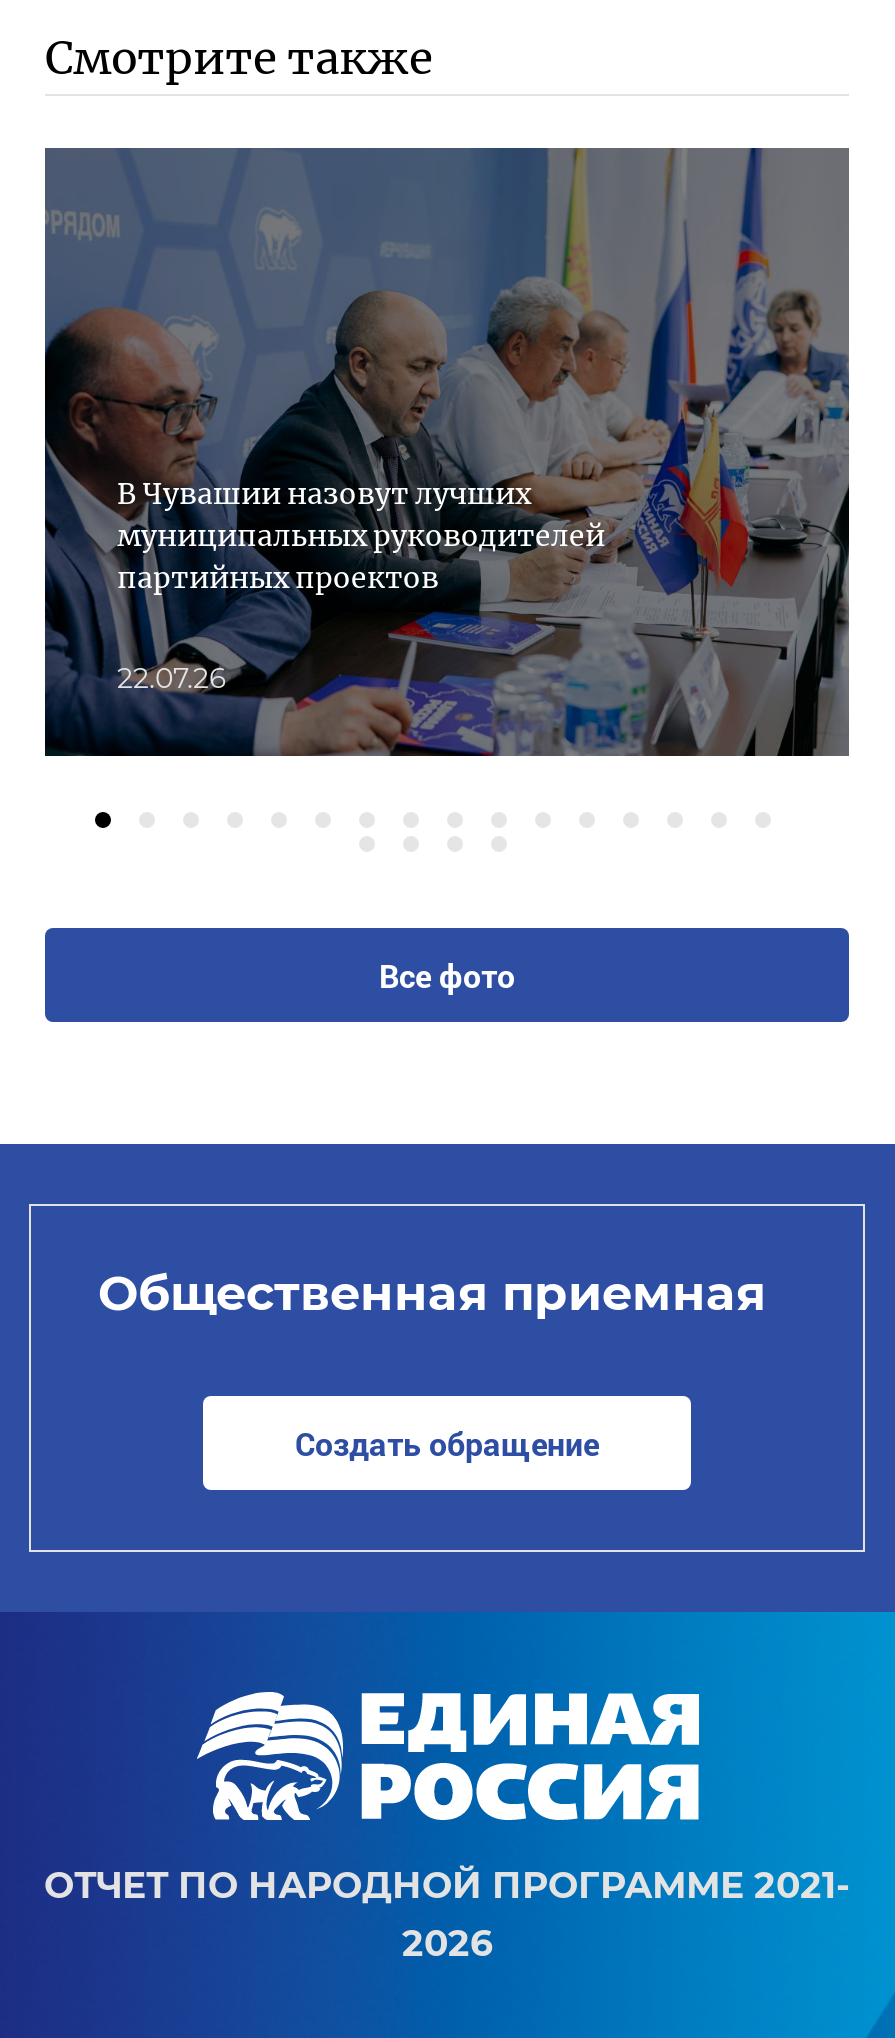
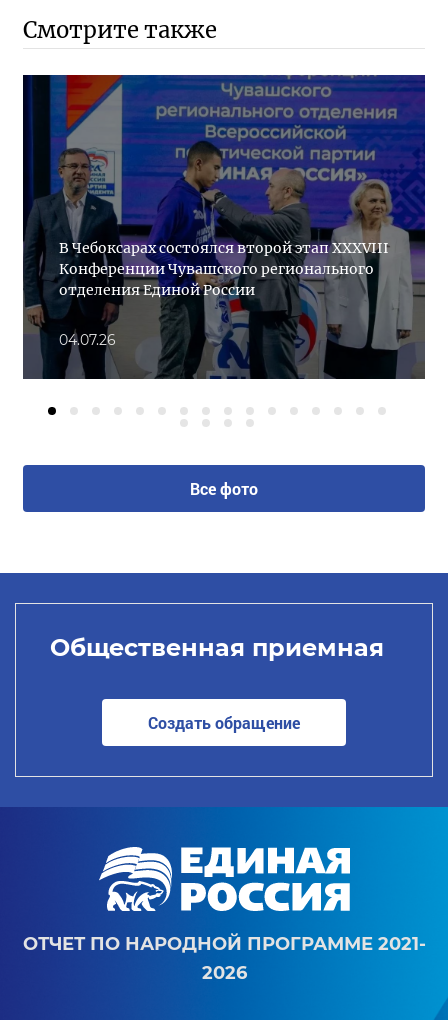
- [image]
- В Чувашии назовут лучших
- муниципальных руководителей
- партийных проектов
+ [image]
+ В Чебоксарах состоялся второй этап XXXVIII
+ Конференции Чувашского регионального
+ отделения Единой России

- 22.07.26
+ 04.07.26
